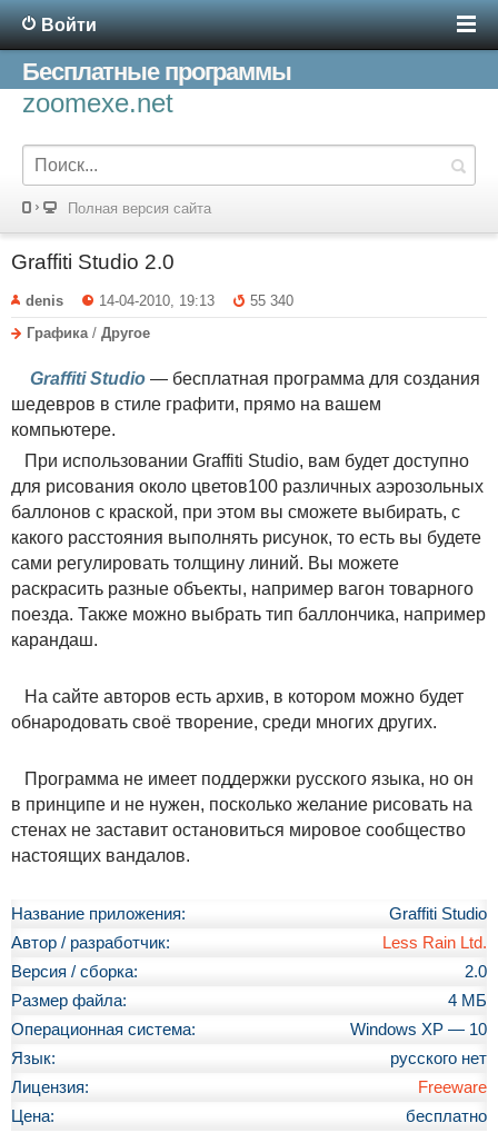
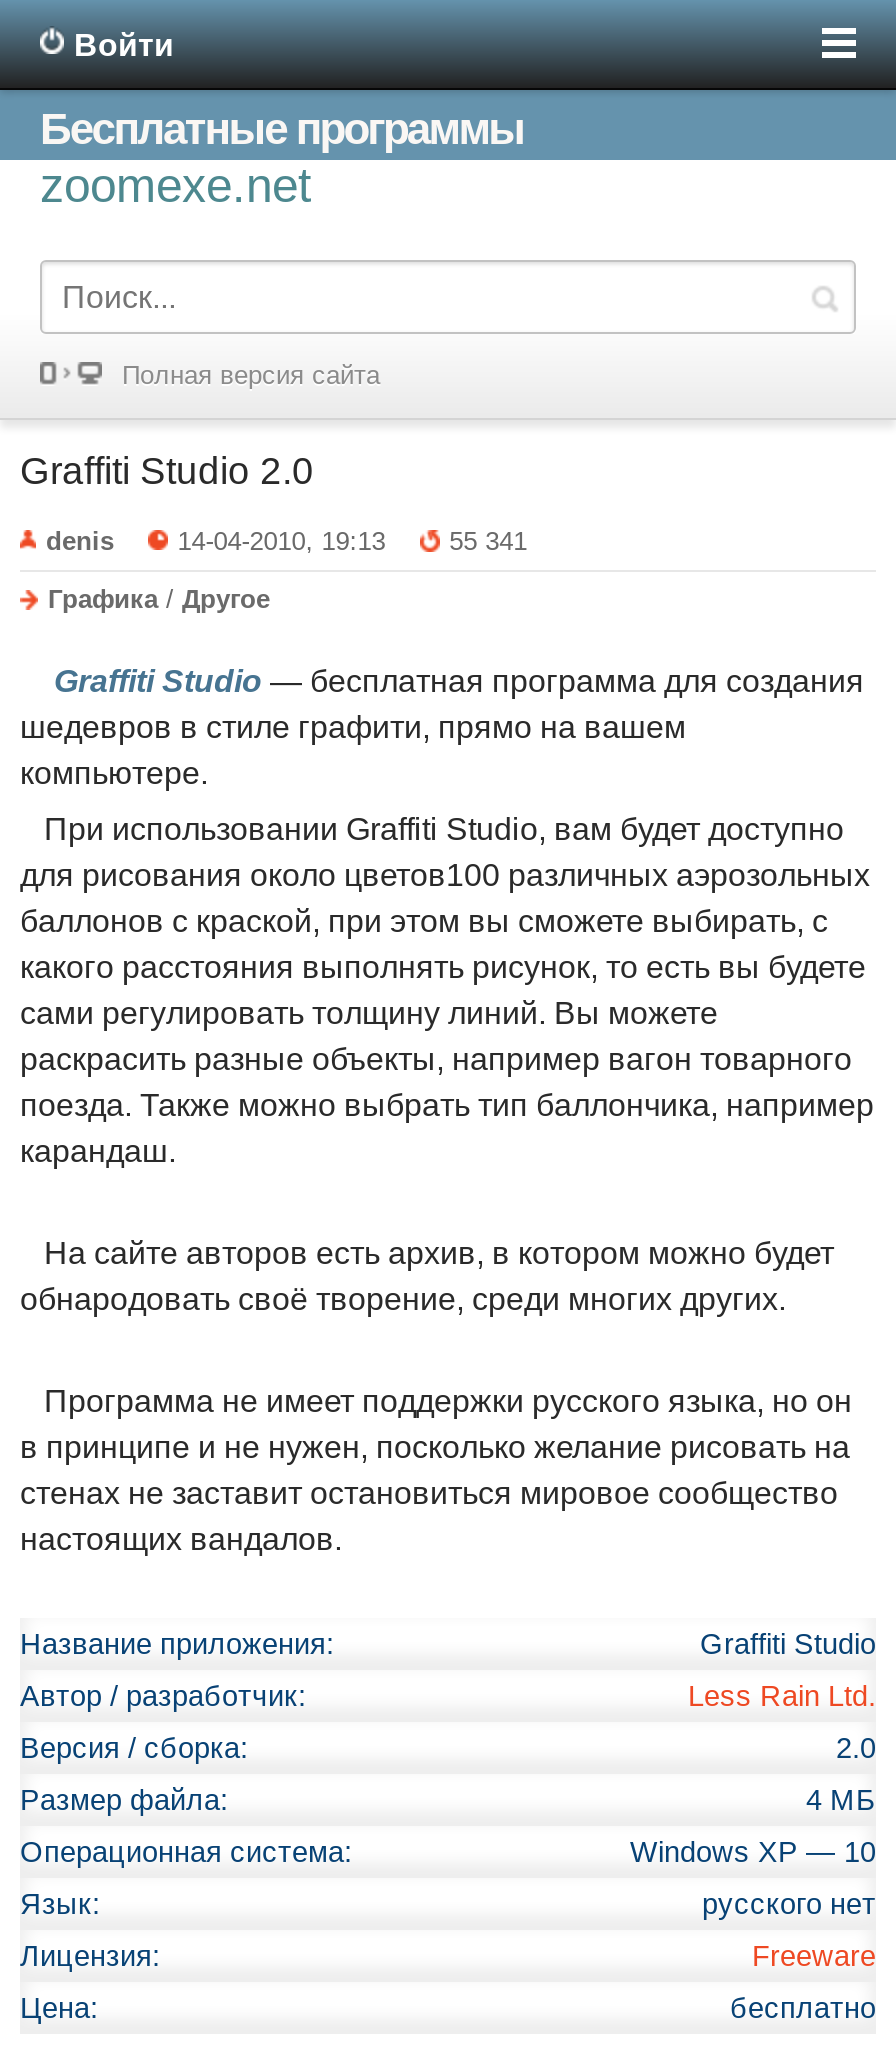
- 55 340
+ 55 341
